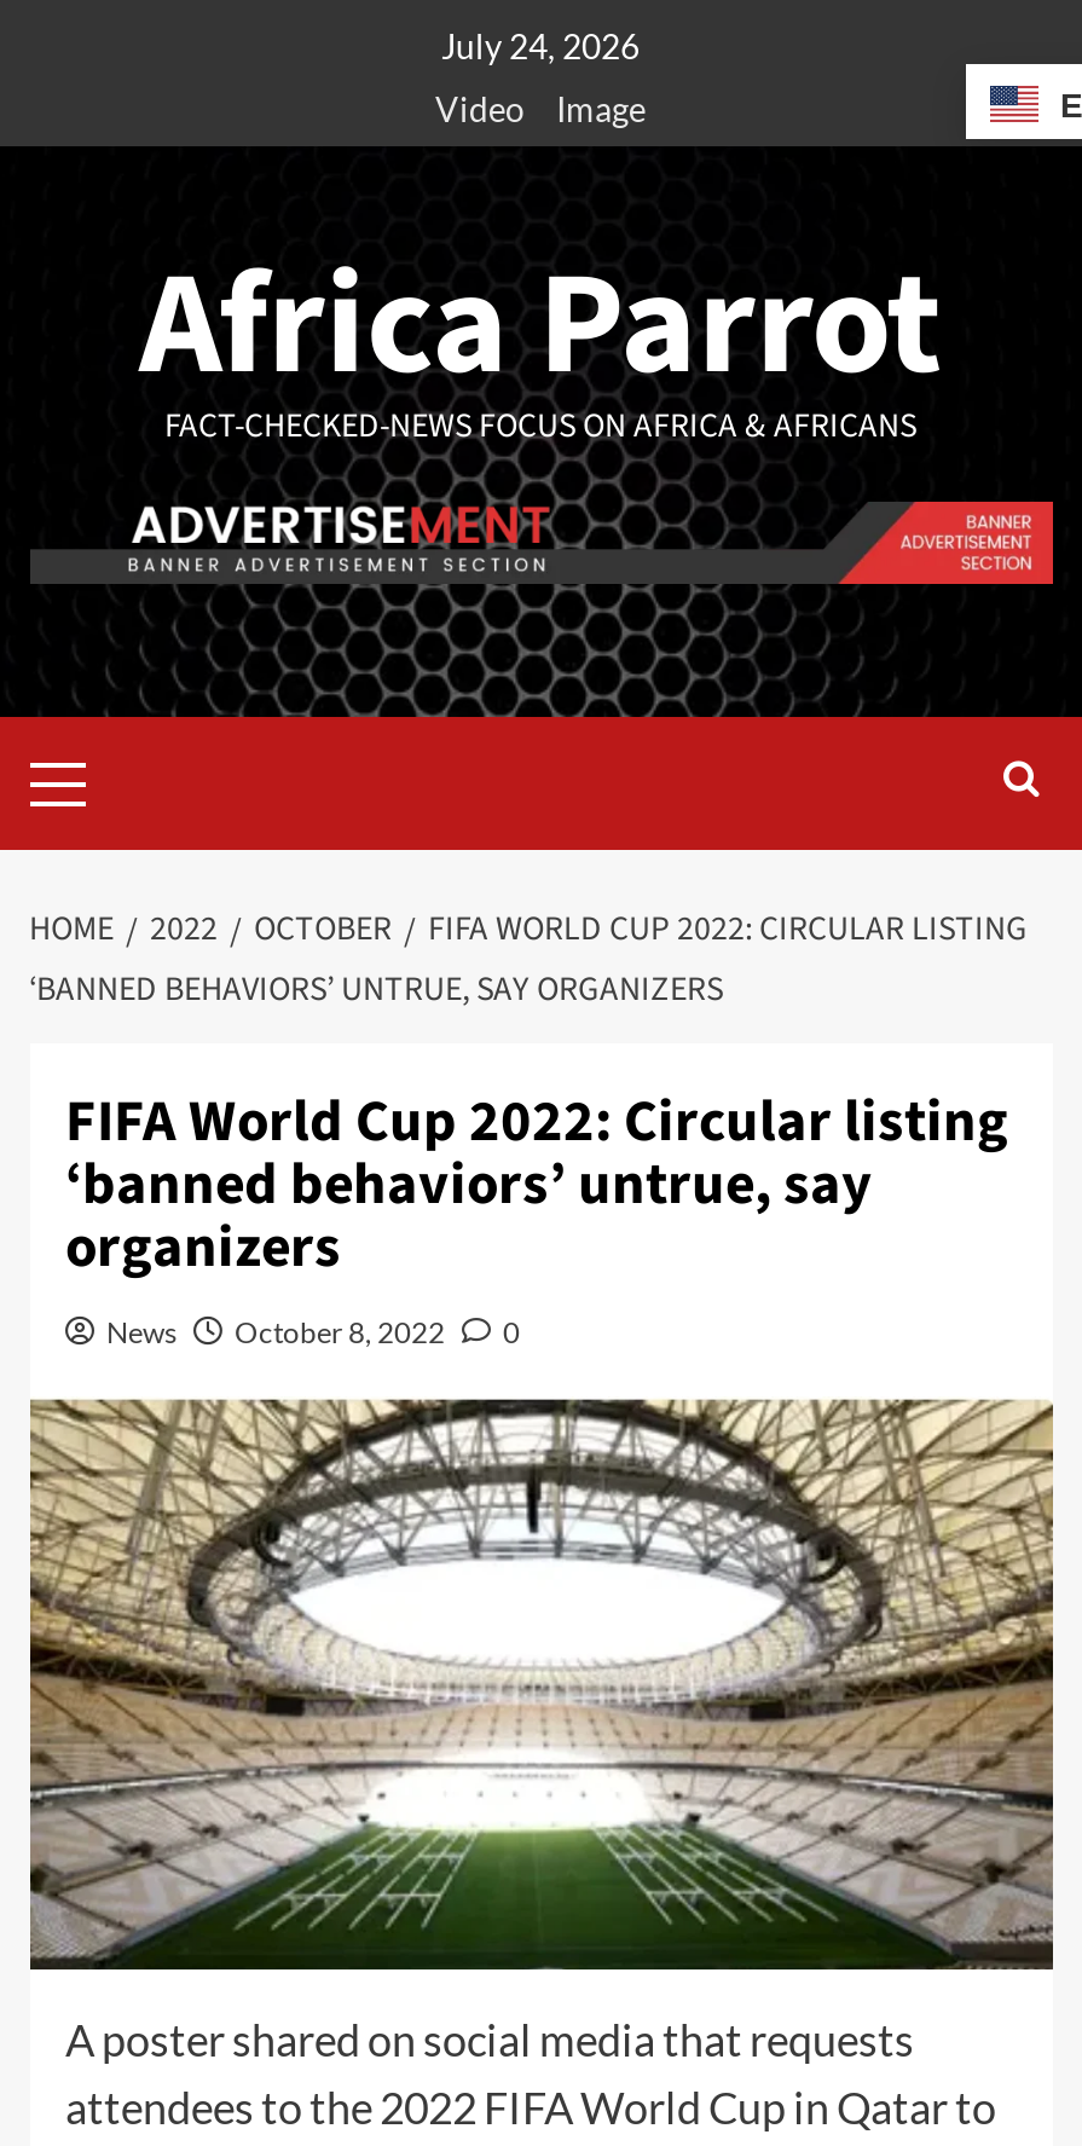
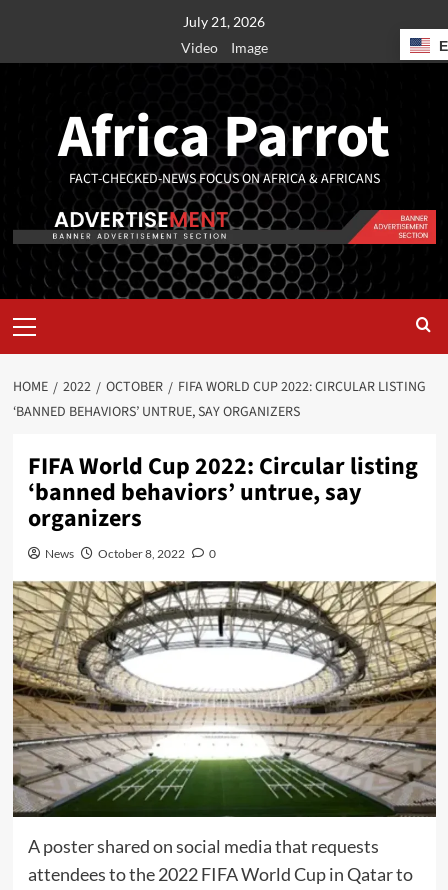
- July 24, 2026
+ July 21, 2026
